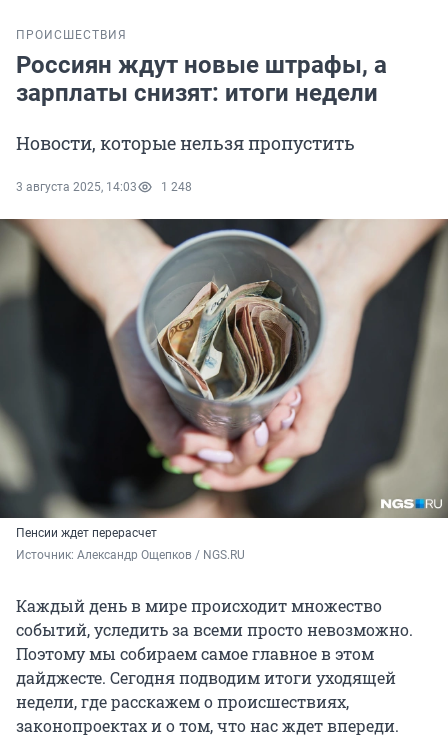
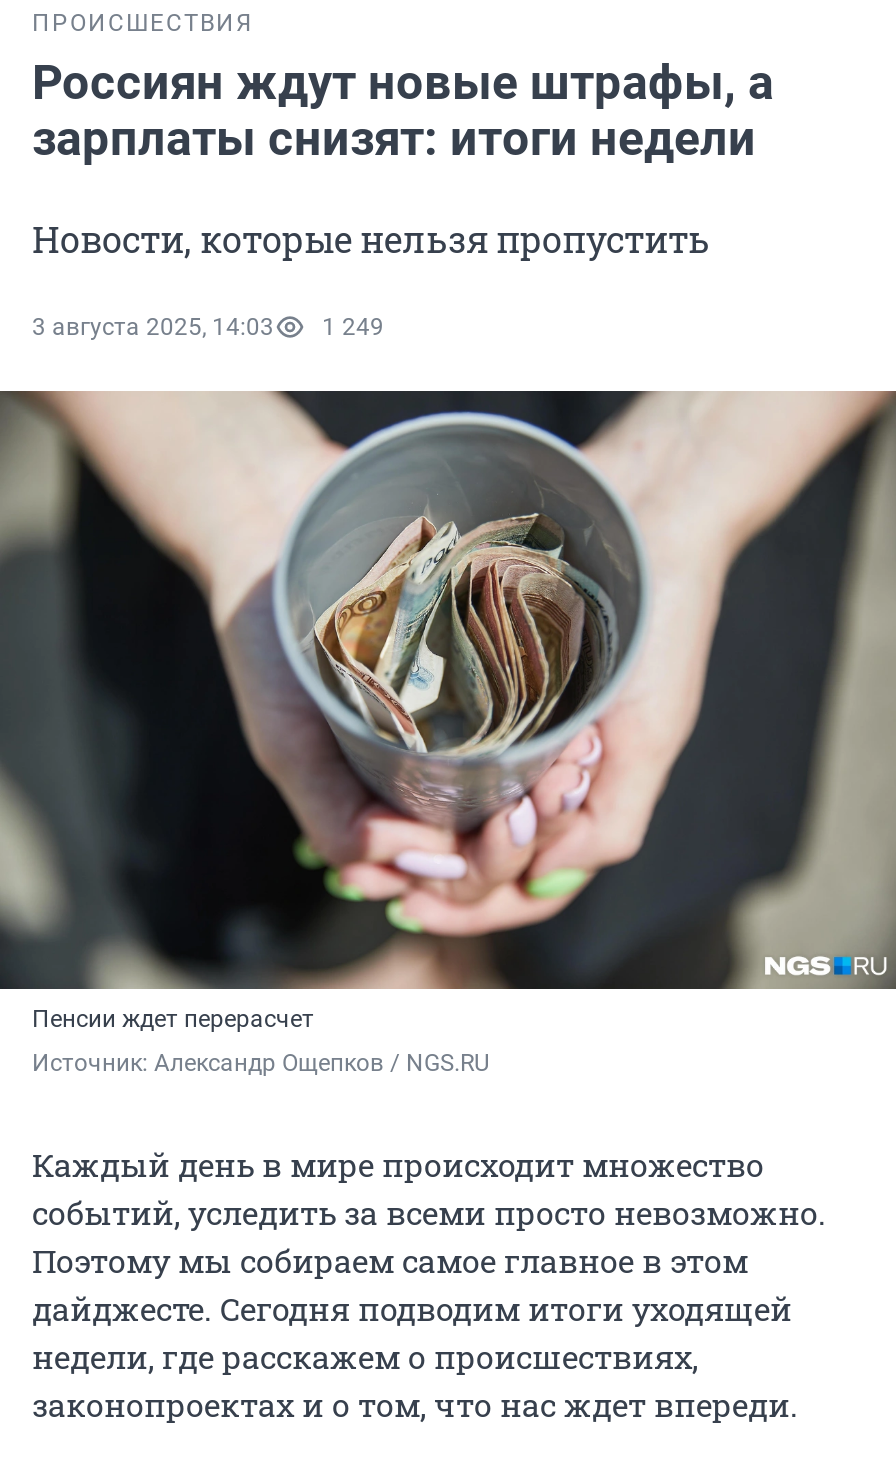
- 1 248
+ 1 249
